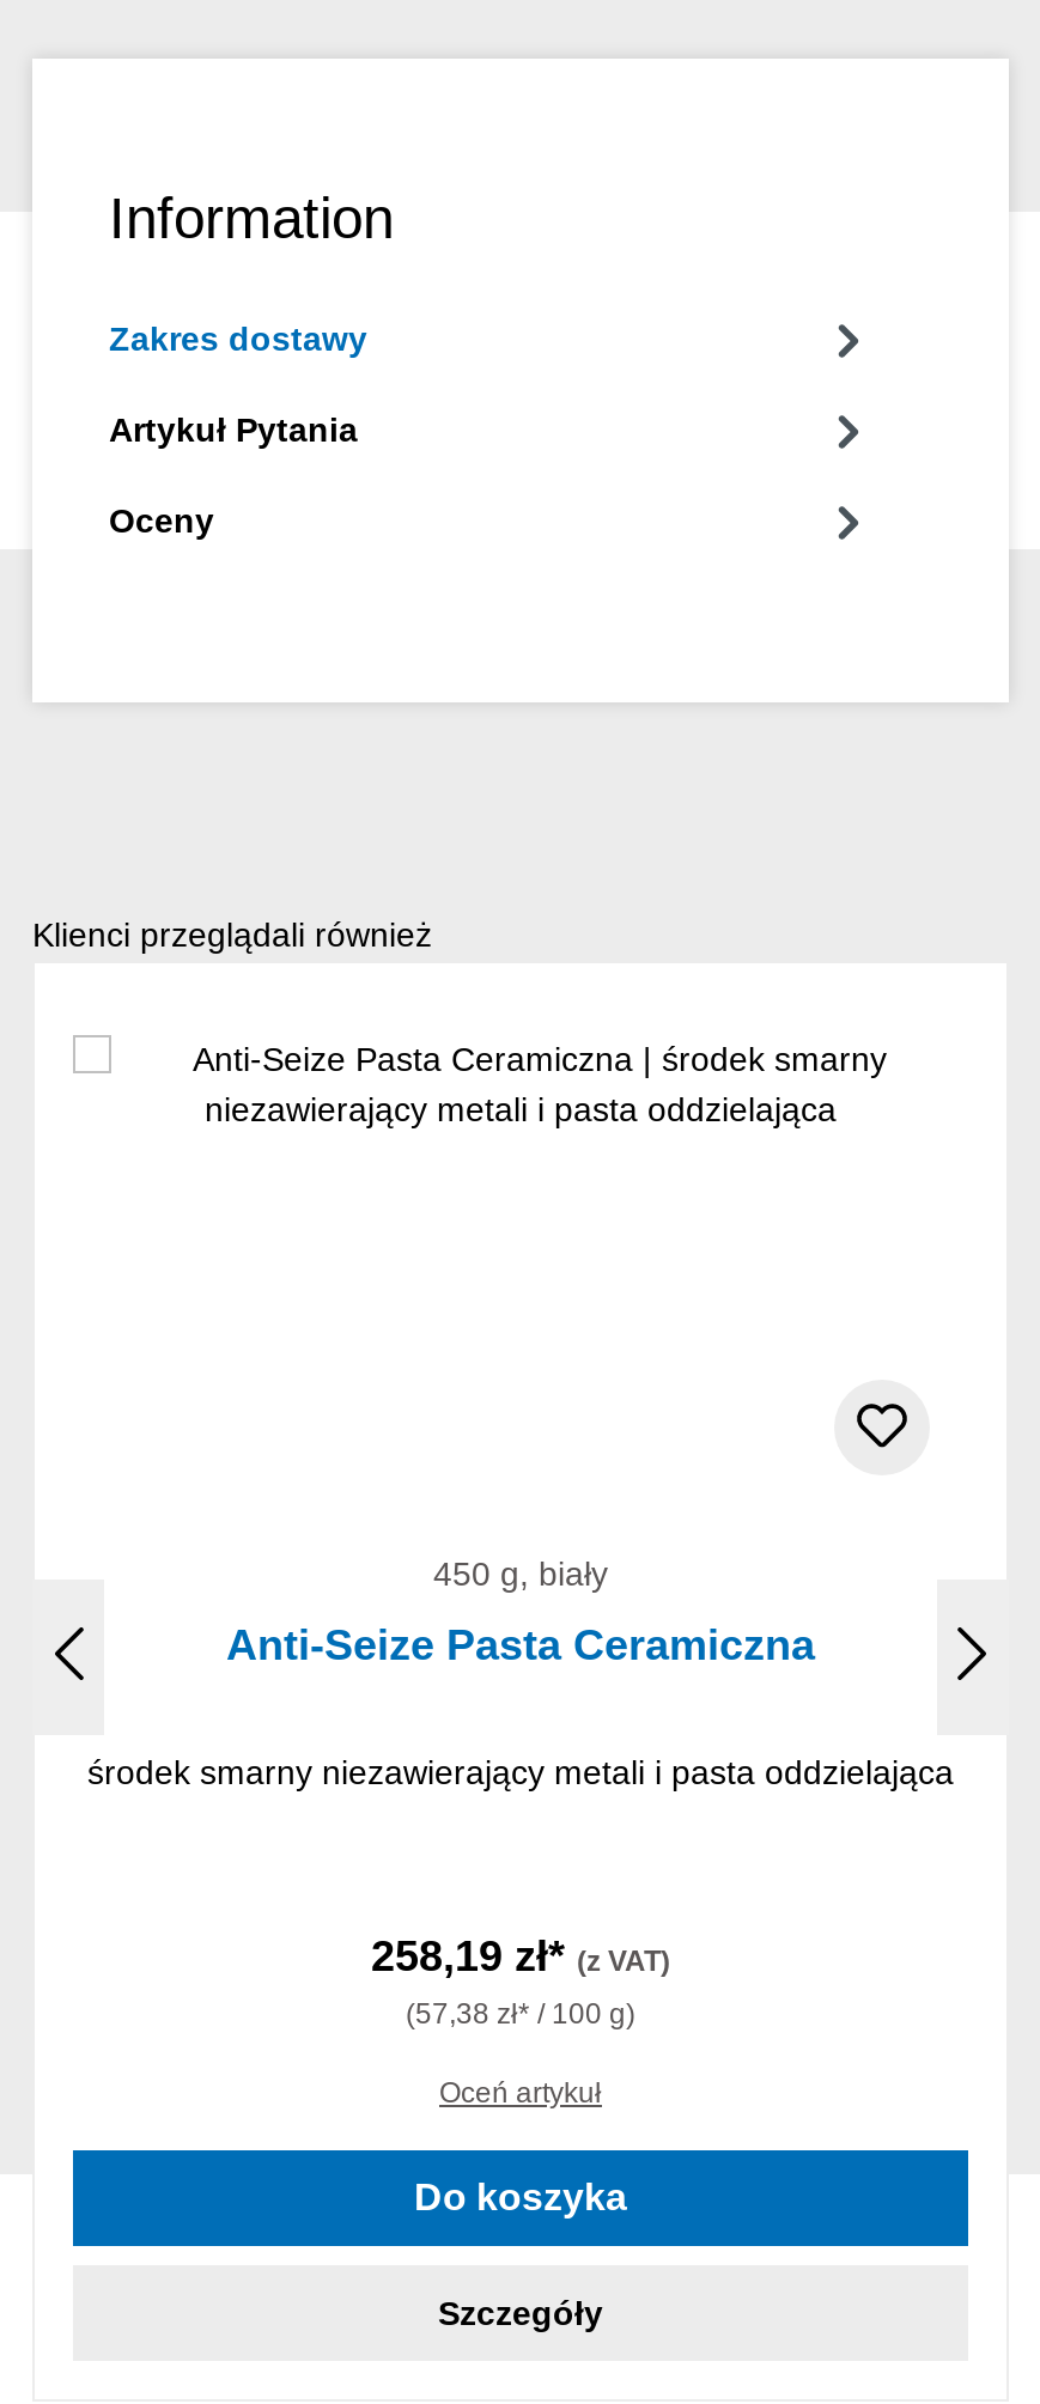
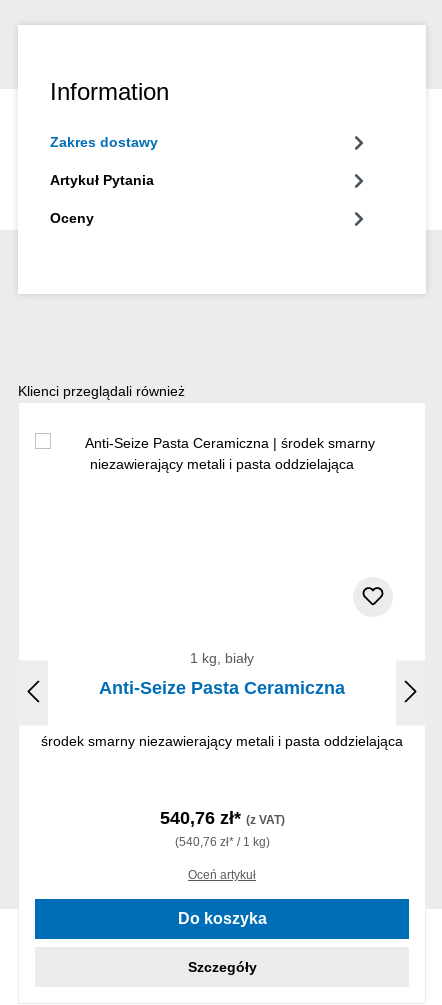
- 450 g, biały
+ 1 kg, biały

- 258,19 zł* (z VAT)
+ 540,76 zł* (z VAT)

- (57,38 zł* / 100 g)
+ (540,76 zł* / 1 kg)
